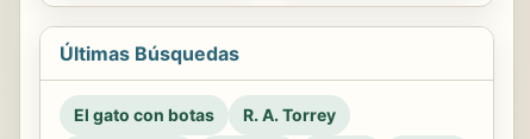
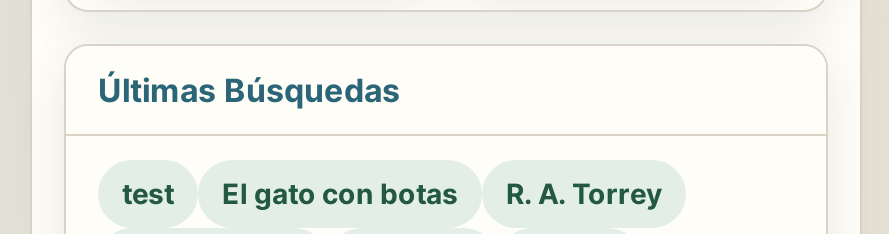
+ test
